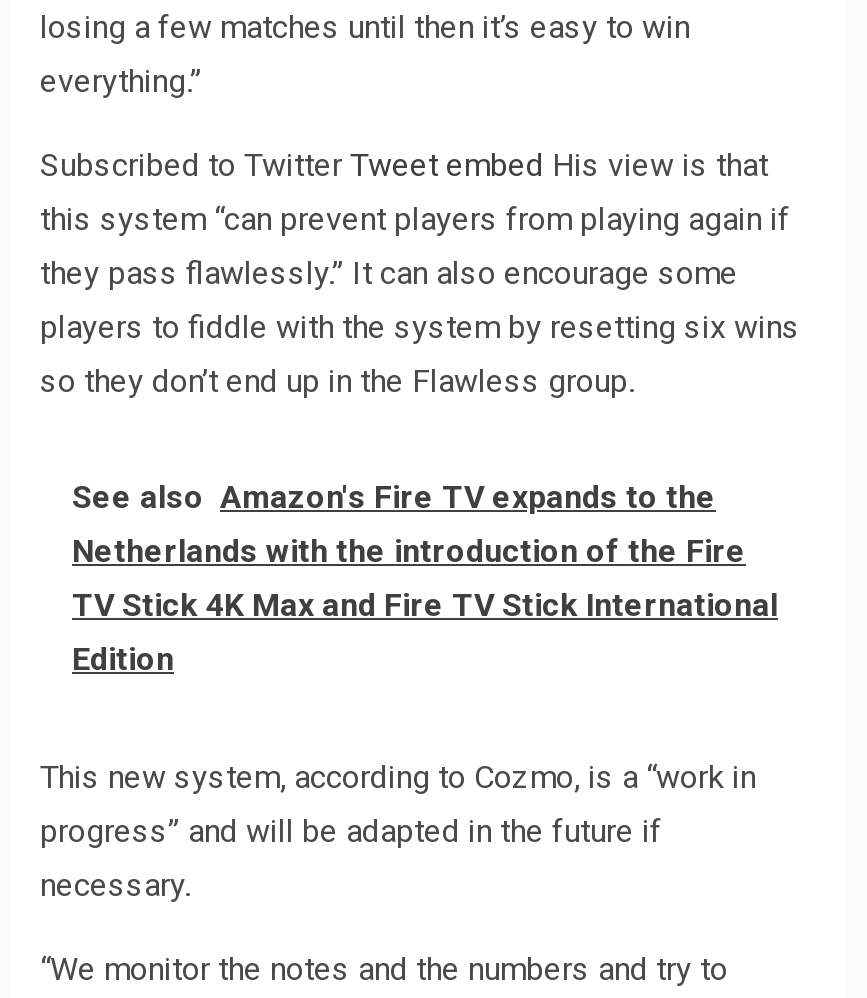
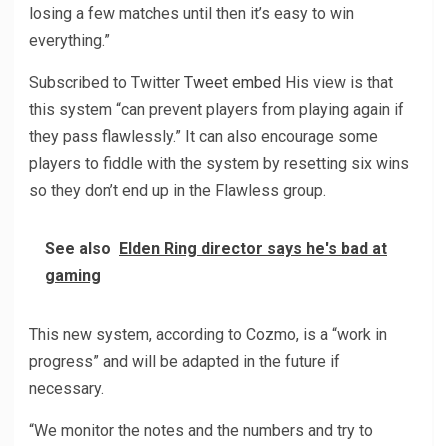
- See also Amazon's Fire TV expands to the
- Netherlands with the introduction of the Fire
- TV Stick 4K Max and Fire TV Stick International
- Edition
+ See also Elden Ring director says he's bad at
+ gaming
